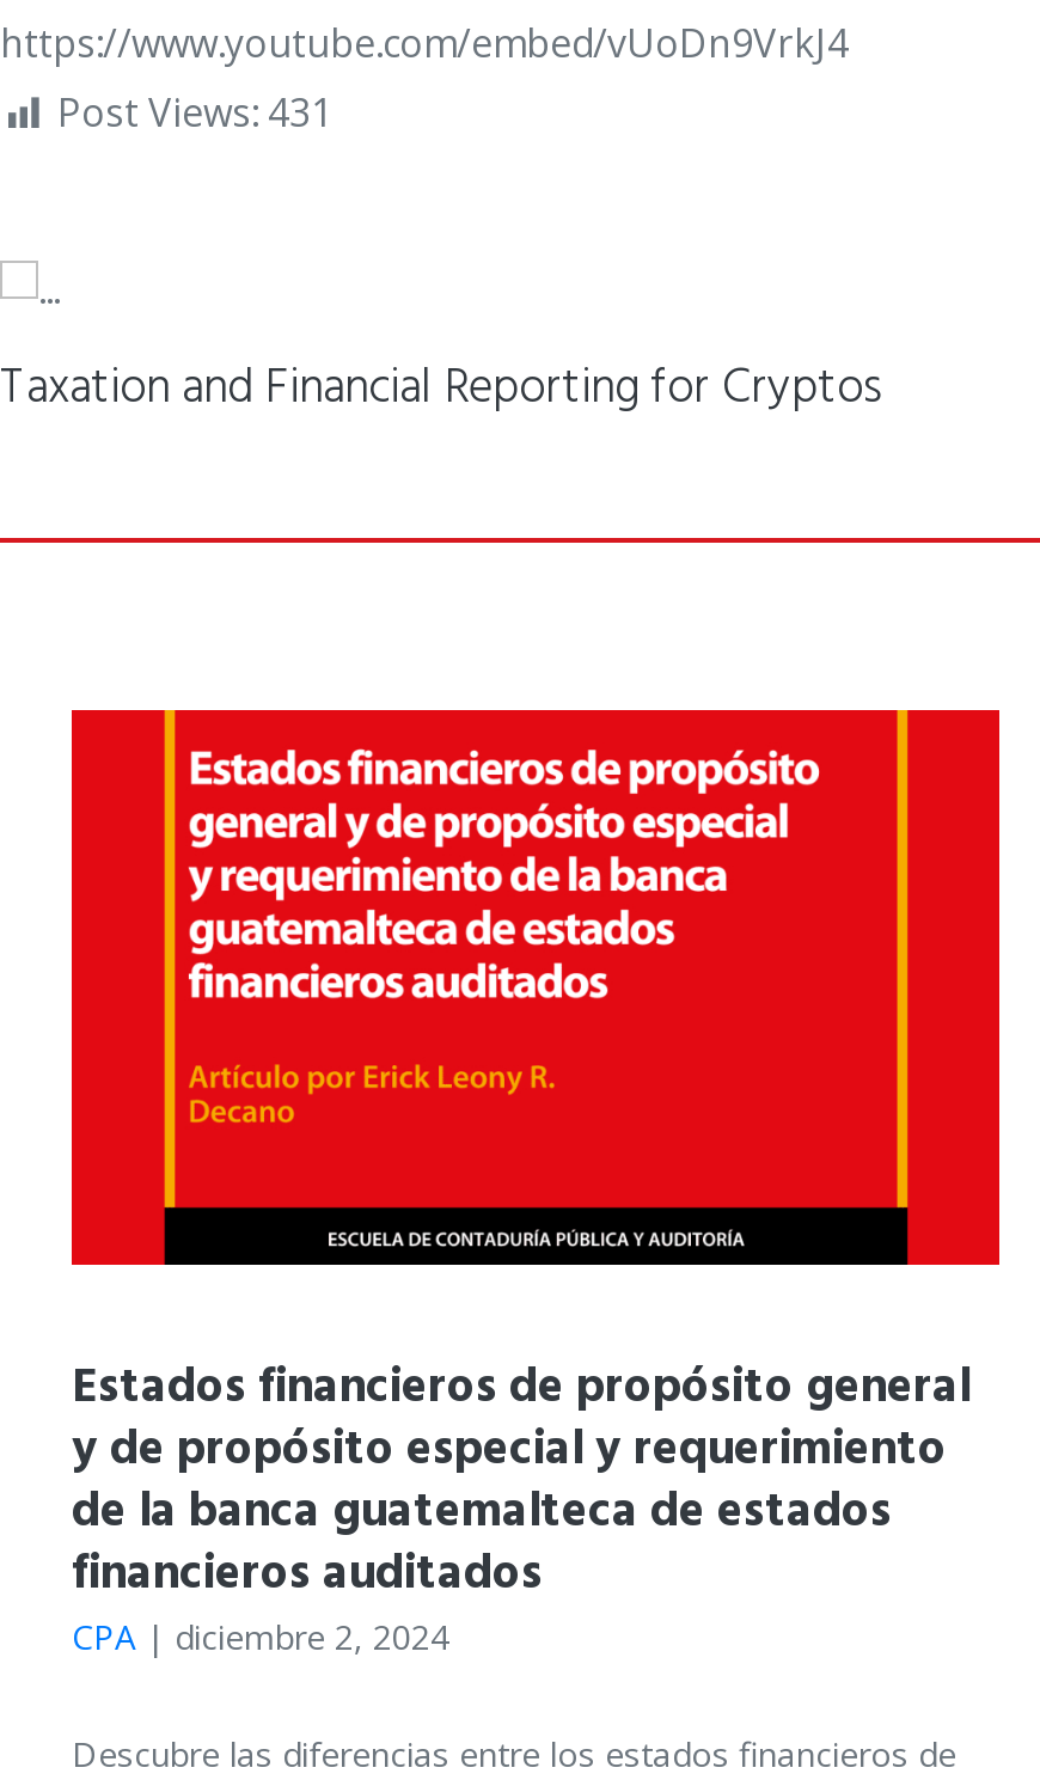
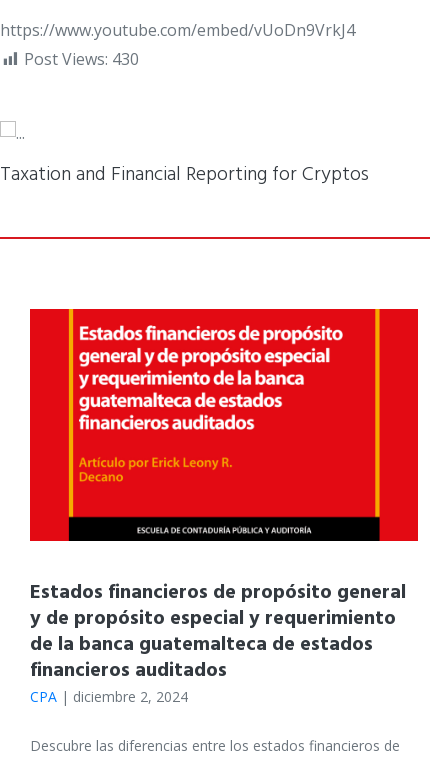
- Post Views: 431
+ Post Views: 430
